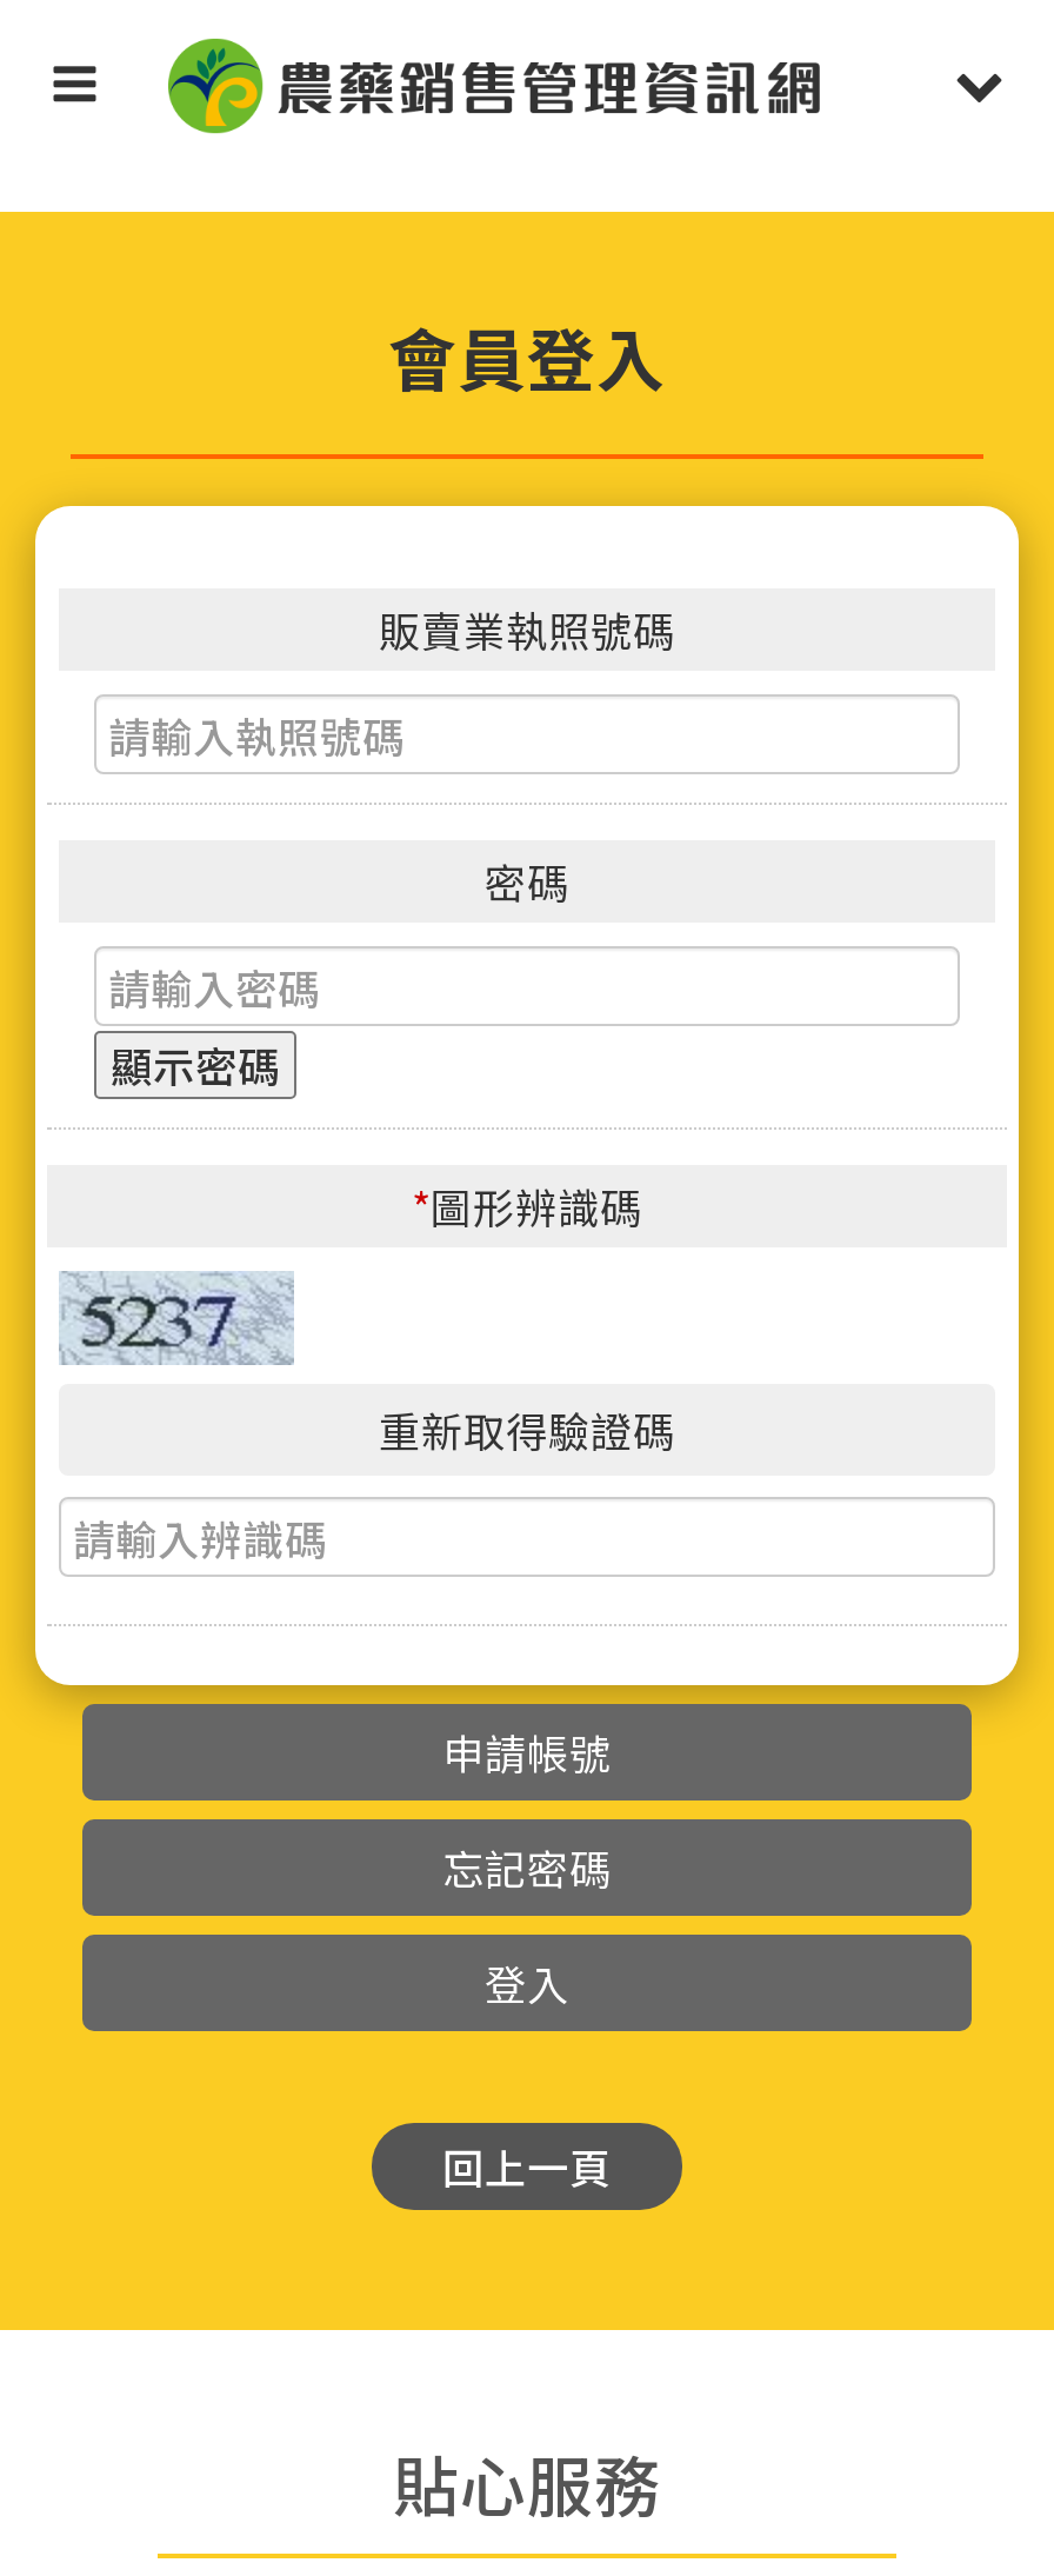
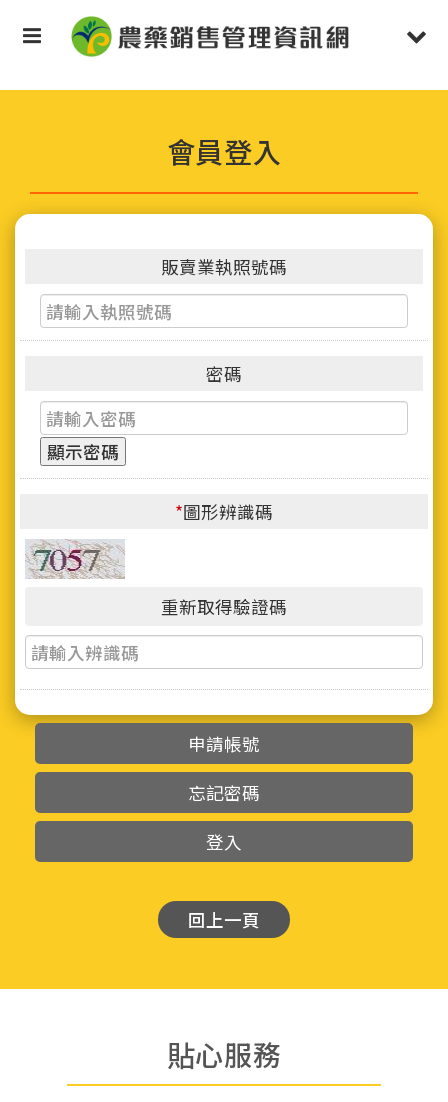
- [image]
+ [image]
